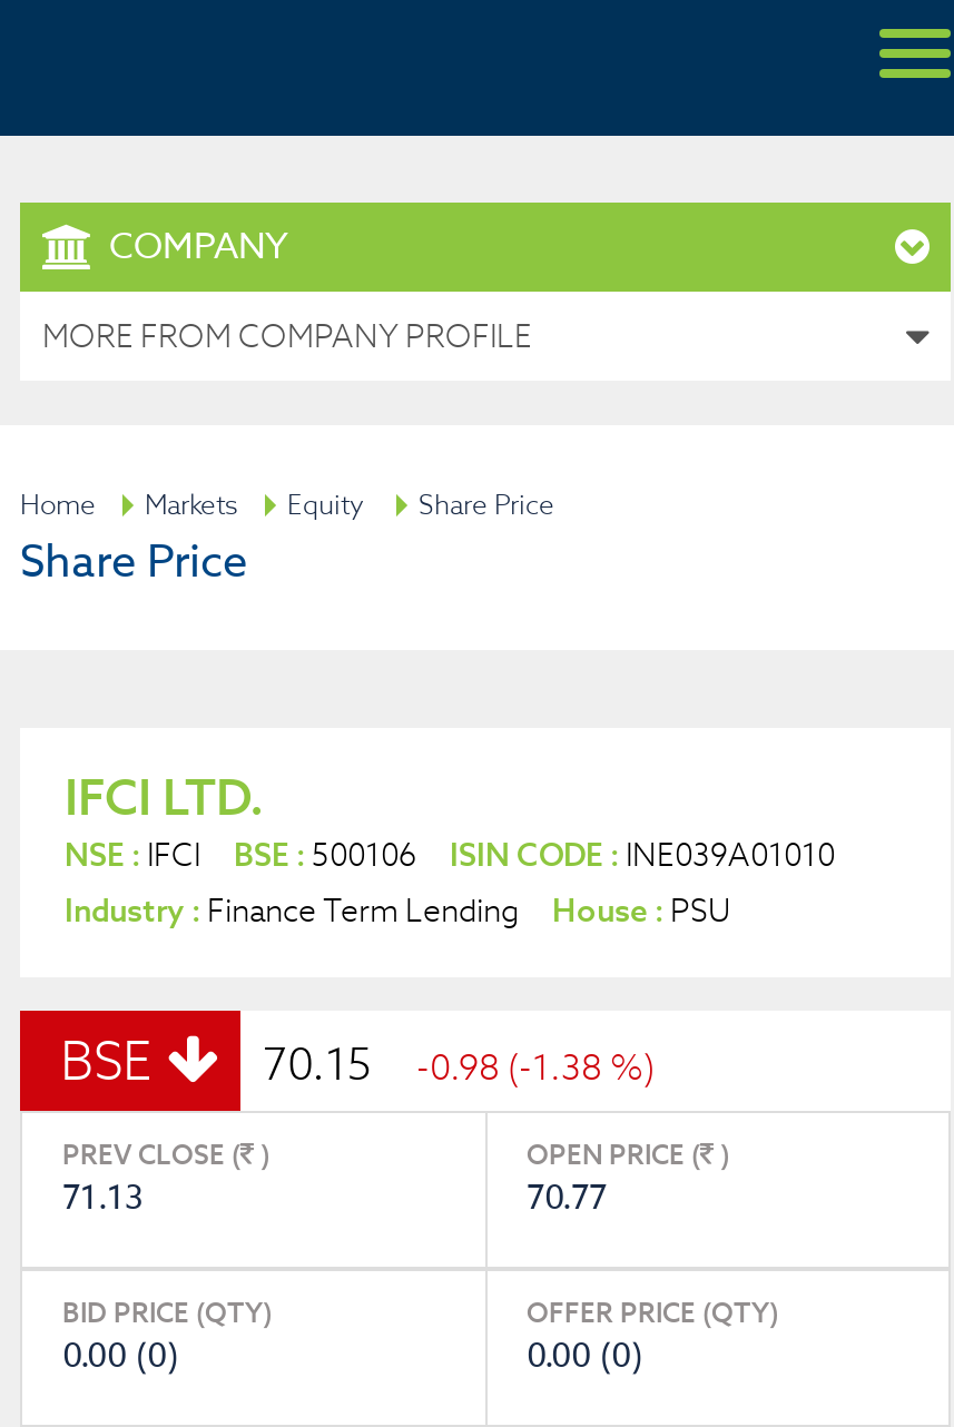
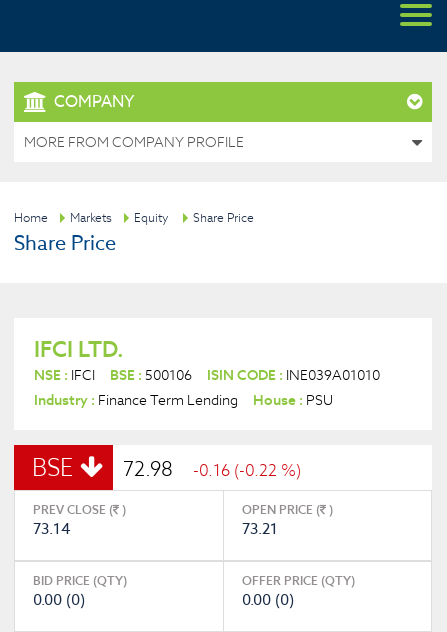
- 70.15
+ 72.98

- -0.98 (-1.38 %)
+ -0.16 (-0.22 %)

- 71.13
+ 73.14

- 70.77
+ 73.21
